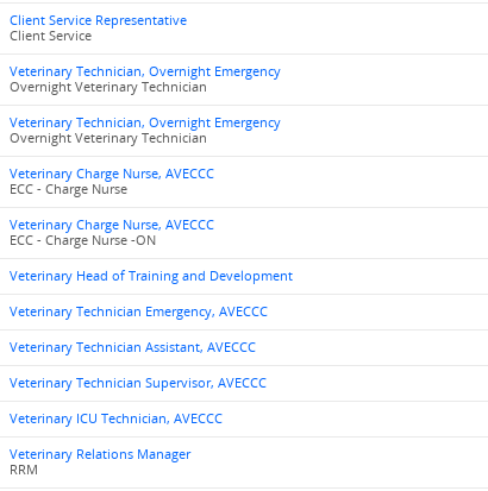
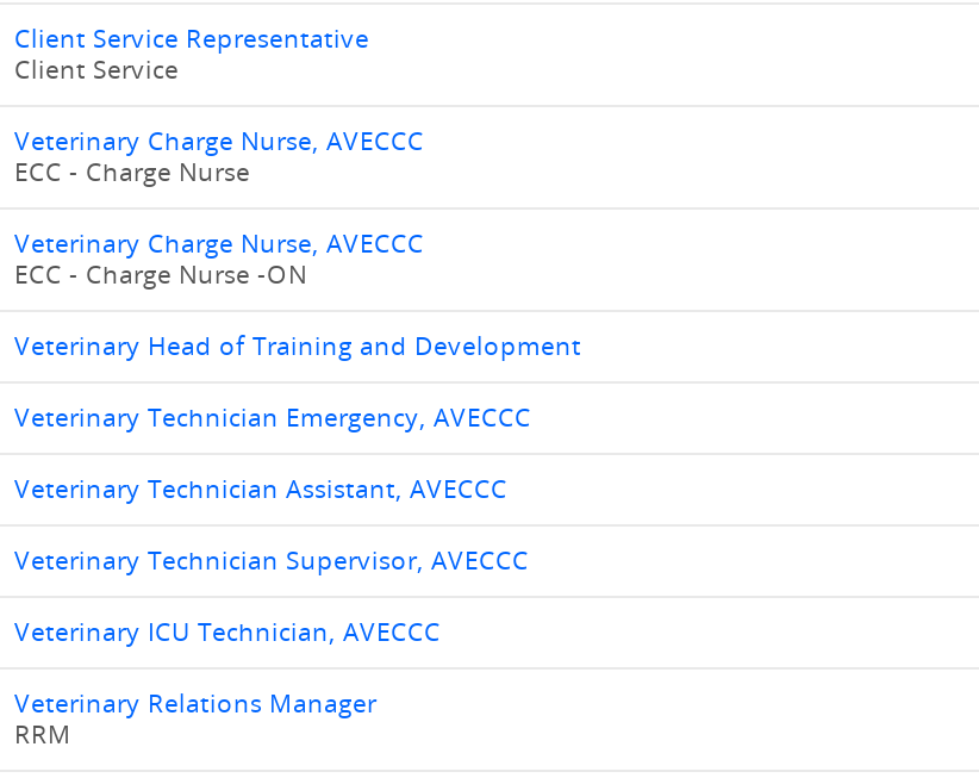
- Veterinary Technician, Overnight Emergency
- Overnight Veterinary Technician
- Veterinary Technician, Overnight Emergency
- Overnight Veterinary Technician
